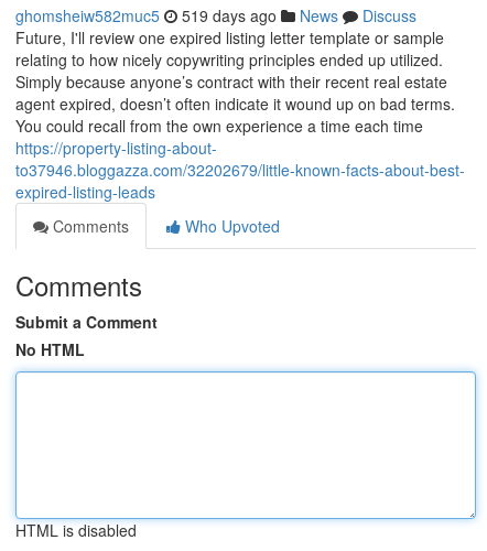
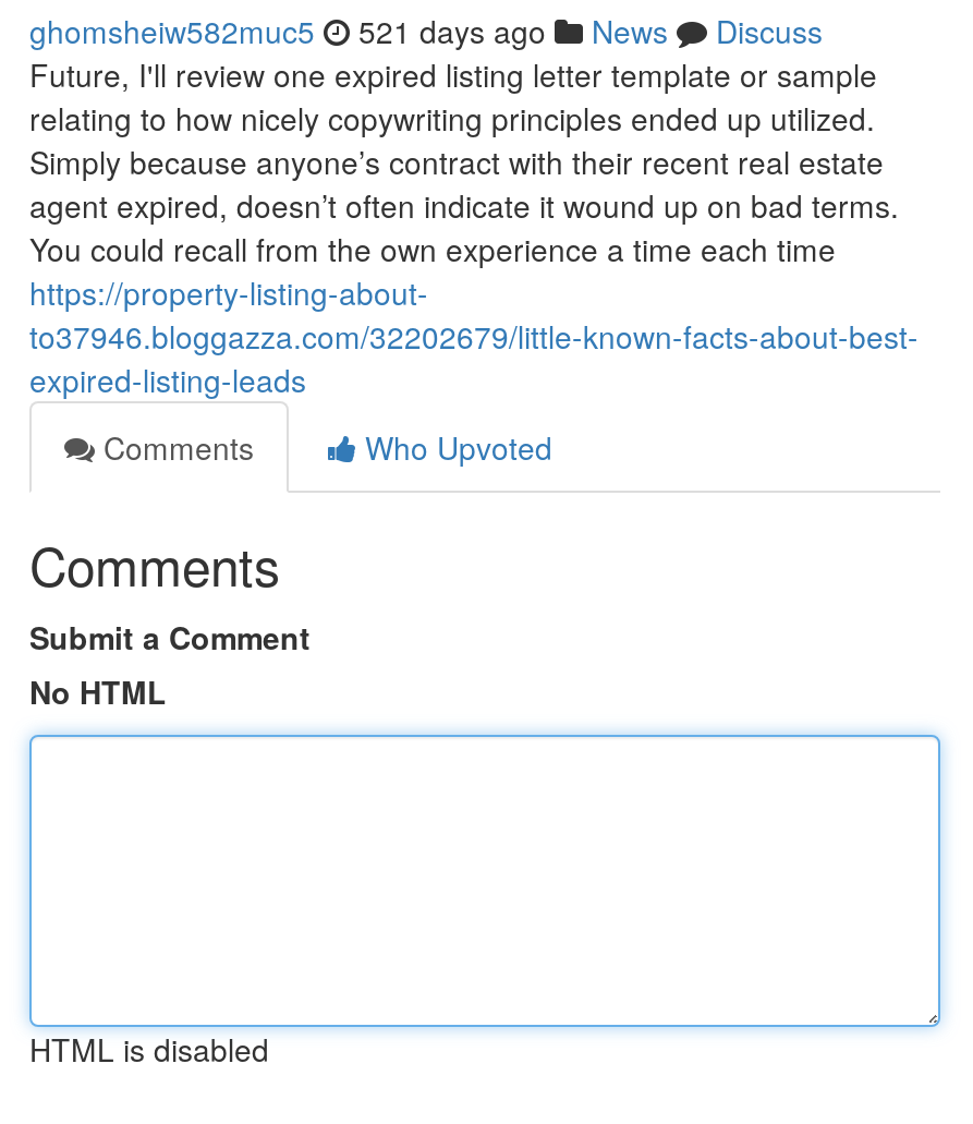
- ghomsheiw582muc5 519 days ago News Discuss
+ ghomsheiw582muc5 521 days ago News Discuss
